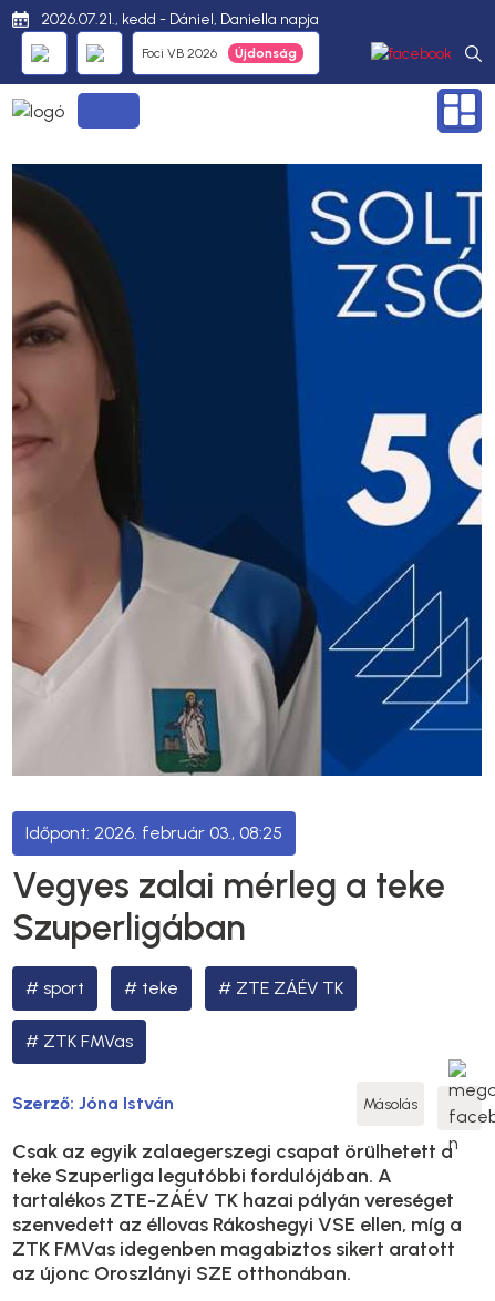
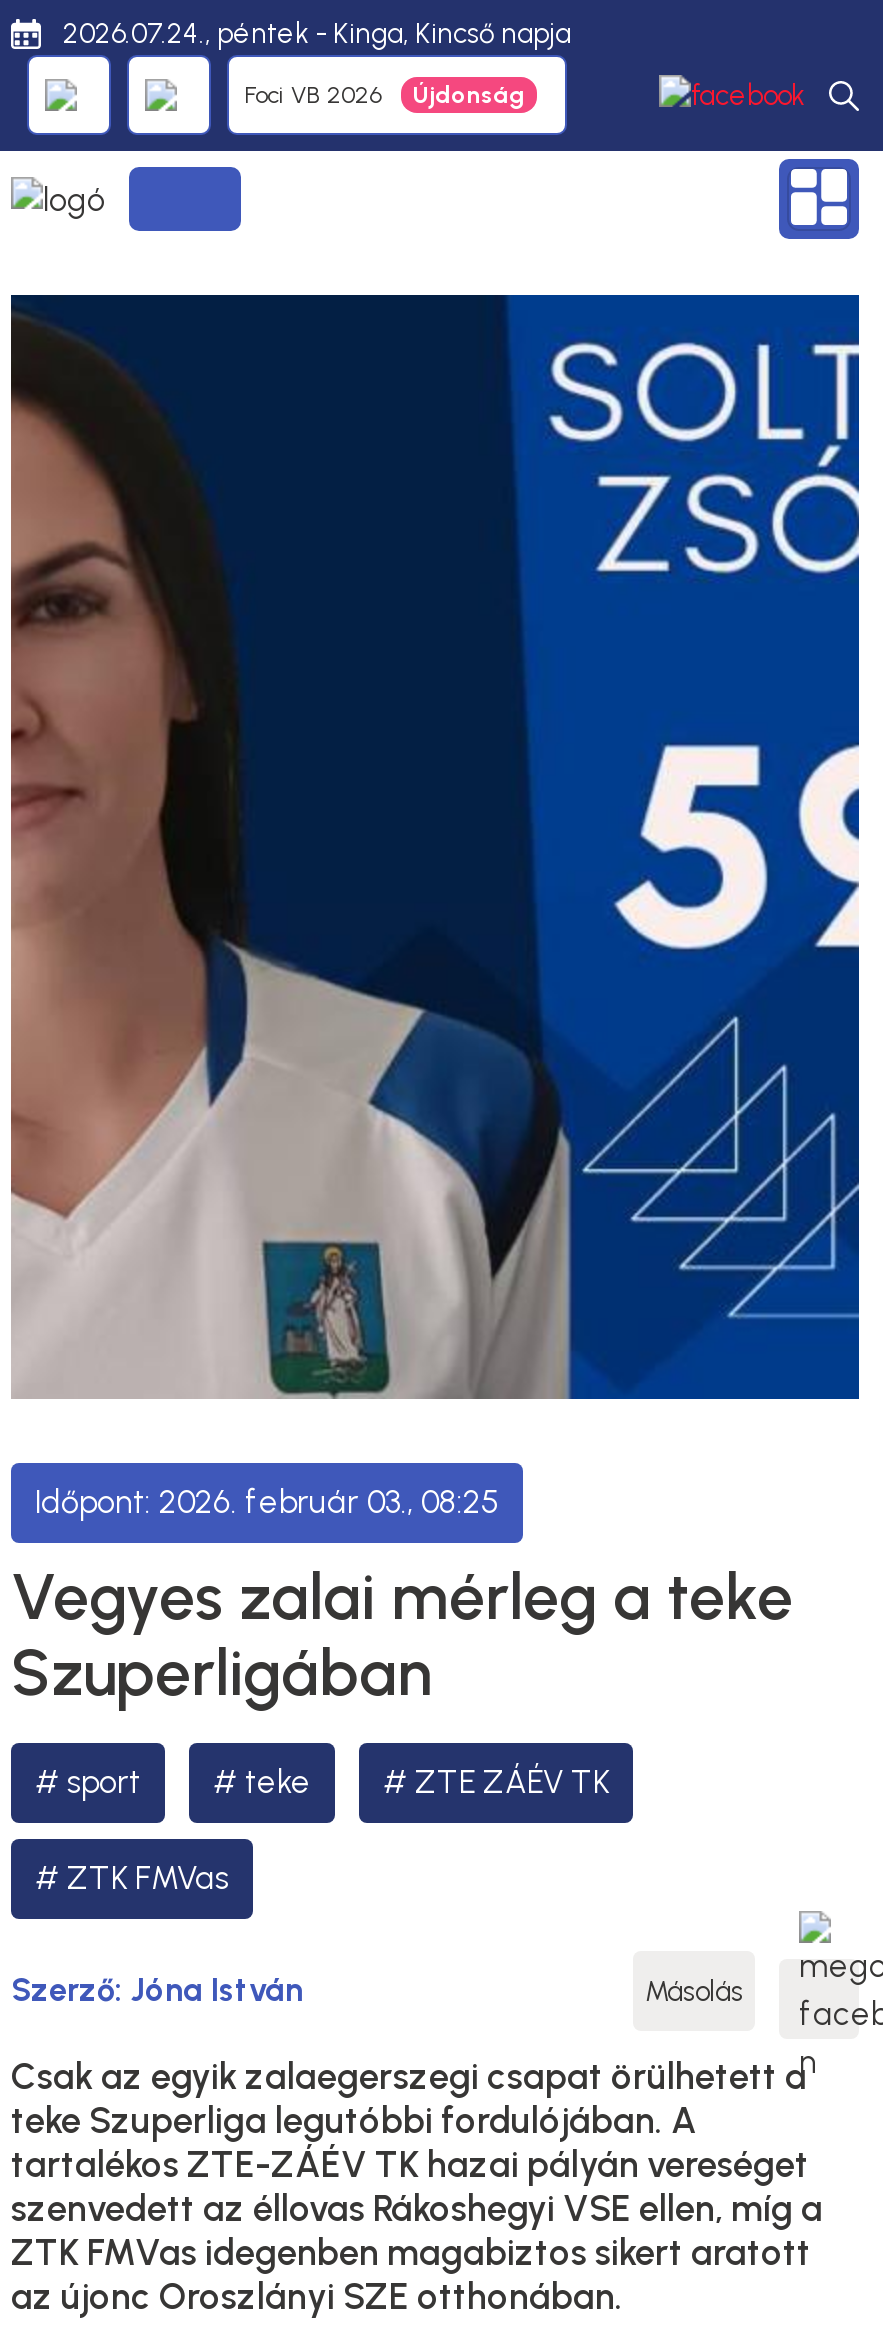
- 2026.07.21., kedd - Dániel, Daniella napja
+ 2026.07.24., péntek - Kinga, Kincső napja
